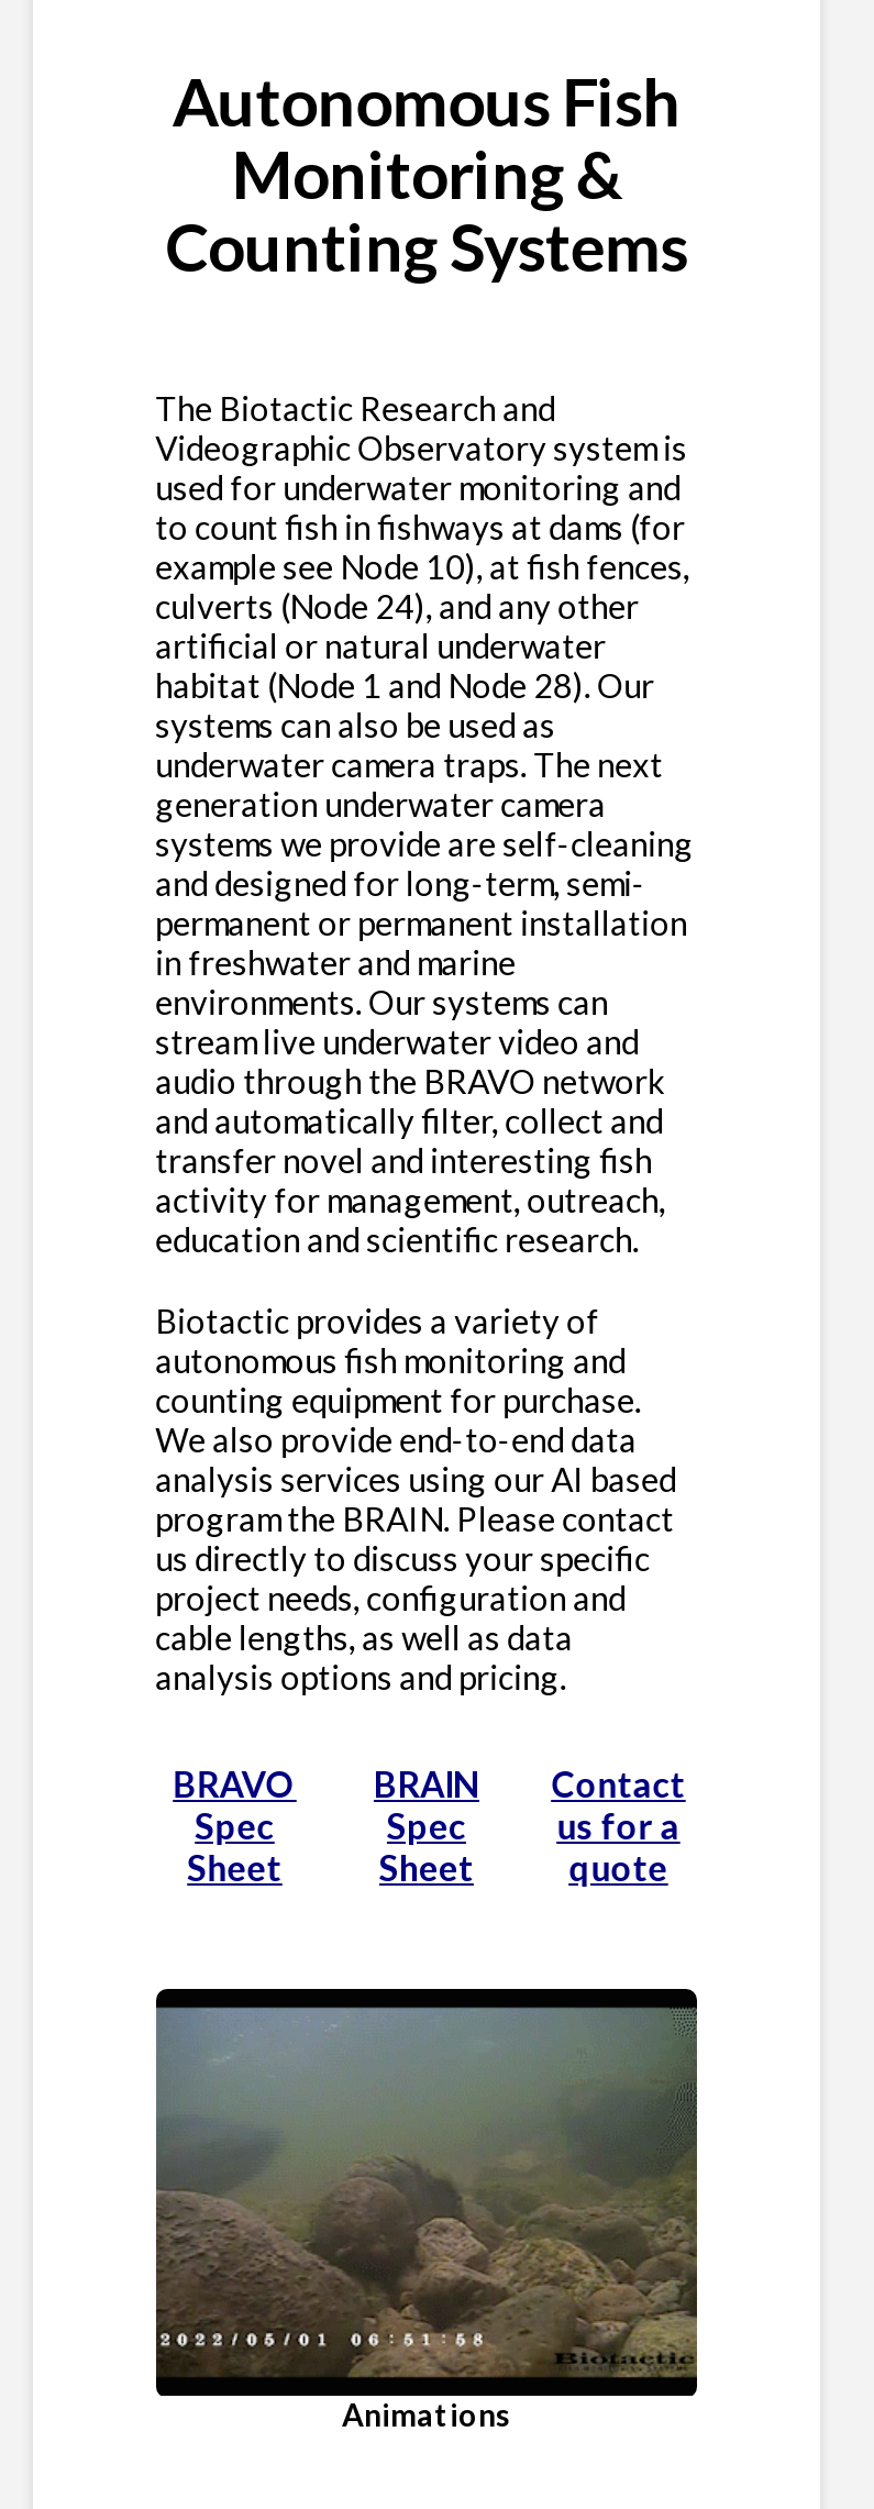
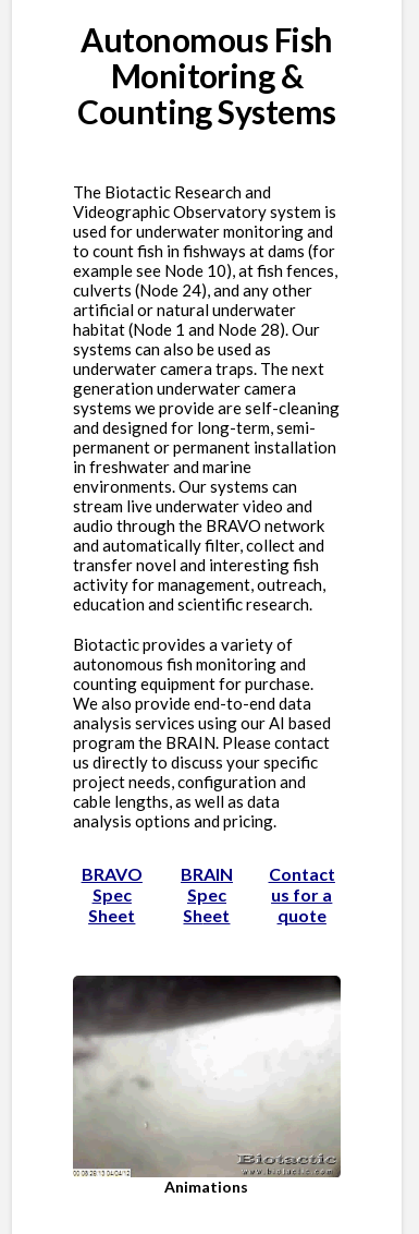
- [image]
+ [image]
